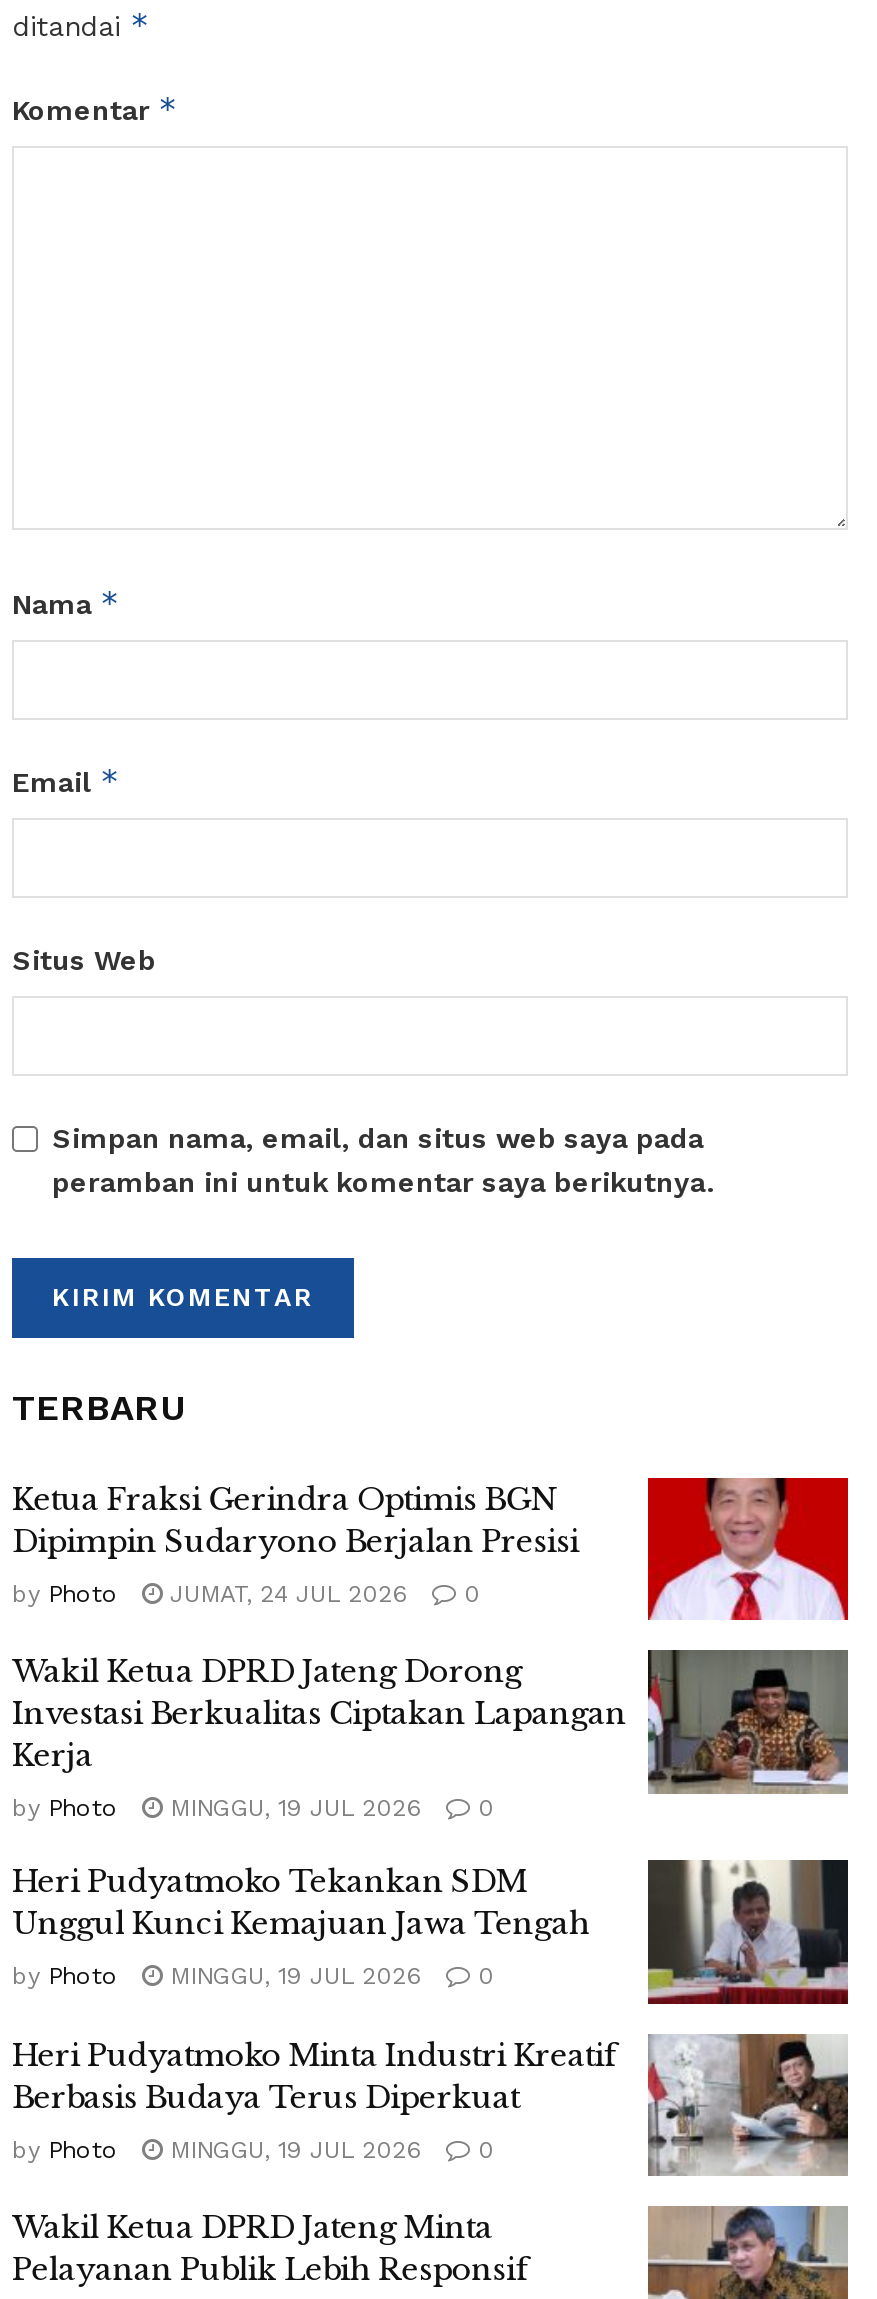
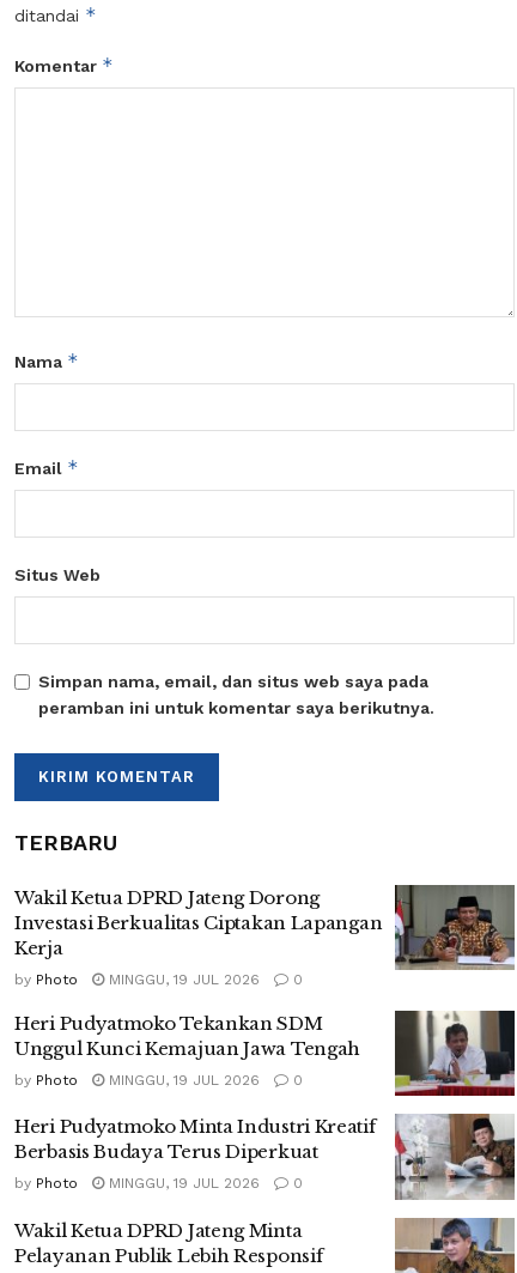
- [image]
- Ketua Fraksi Gerindra Optimis BGN
- Dipimpin Sudaryono Berjalan Presisi
- by Photo
- JUMAT, 24 JUL 2026
- 0
